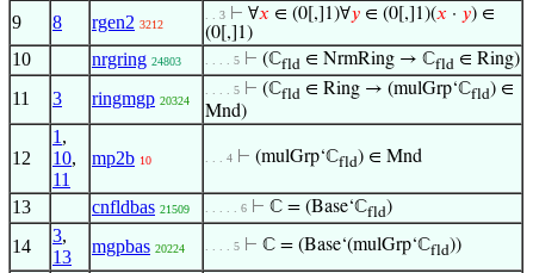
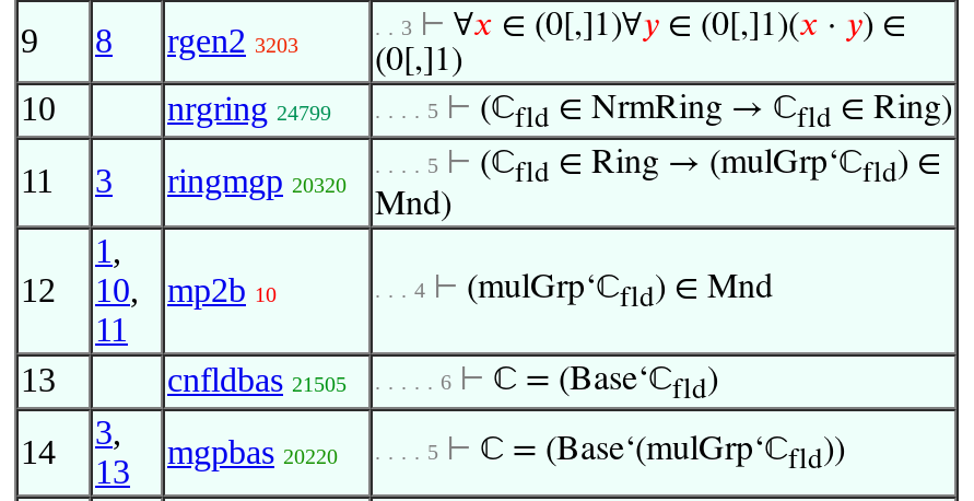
- rgen2 3212
+ rgen2 3203

- nrgring 24803
+ nrgring 24799

- ringmgp 20324
+ ringmgp 20320

- cnfldbas 21509
+ cnfldbas 21505

- mgpbas 20224
+ mgpbas 20220
